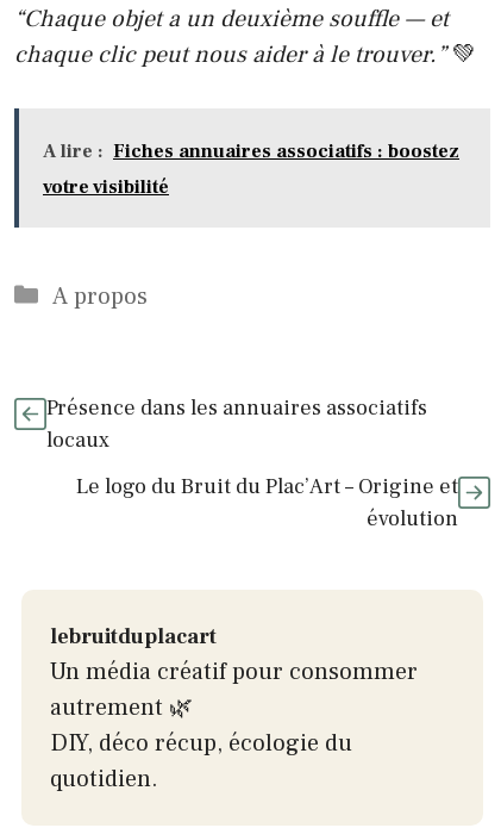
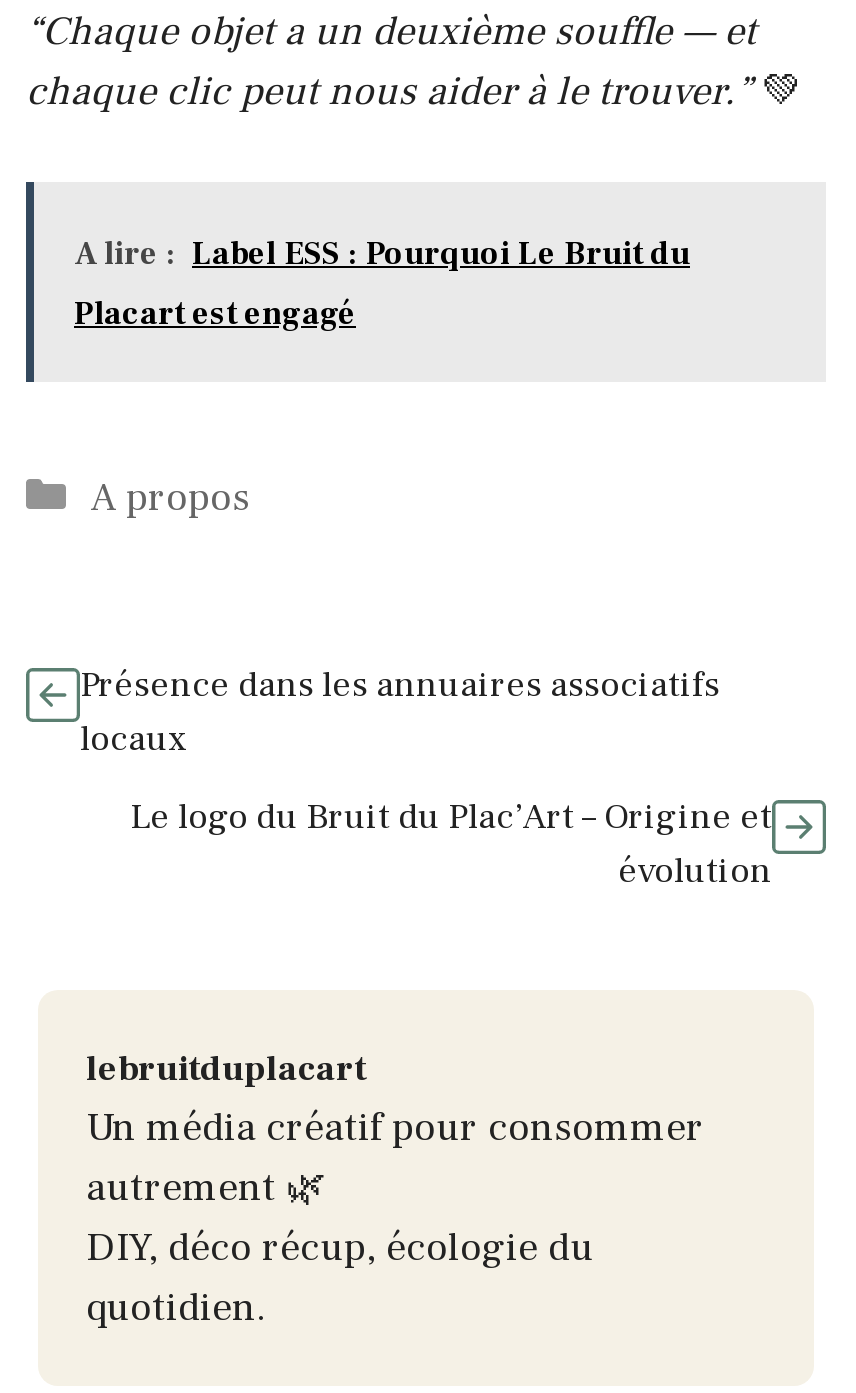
- A lire : Fiches annuaires associatifs : boostez
+ A lire : Label ESS : Pourquoi Le Bruit du

- votre visibilité
+ Placart est engagé
